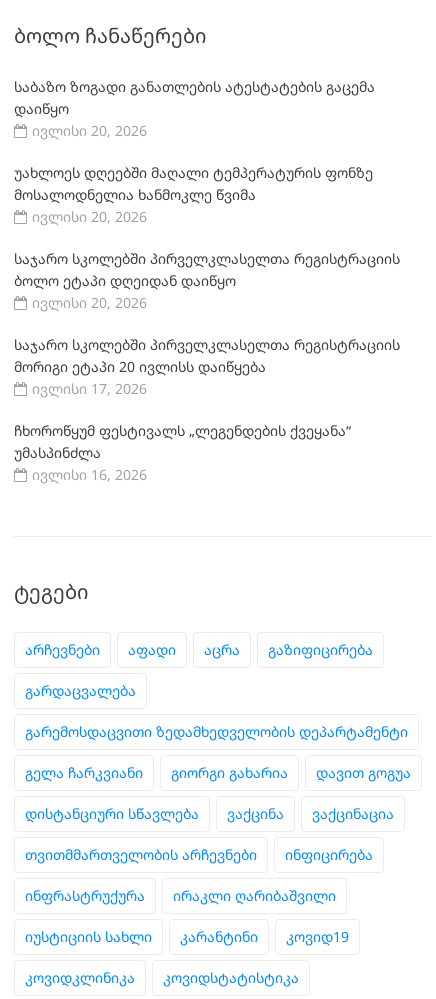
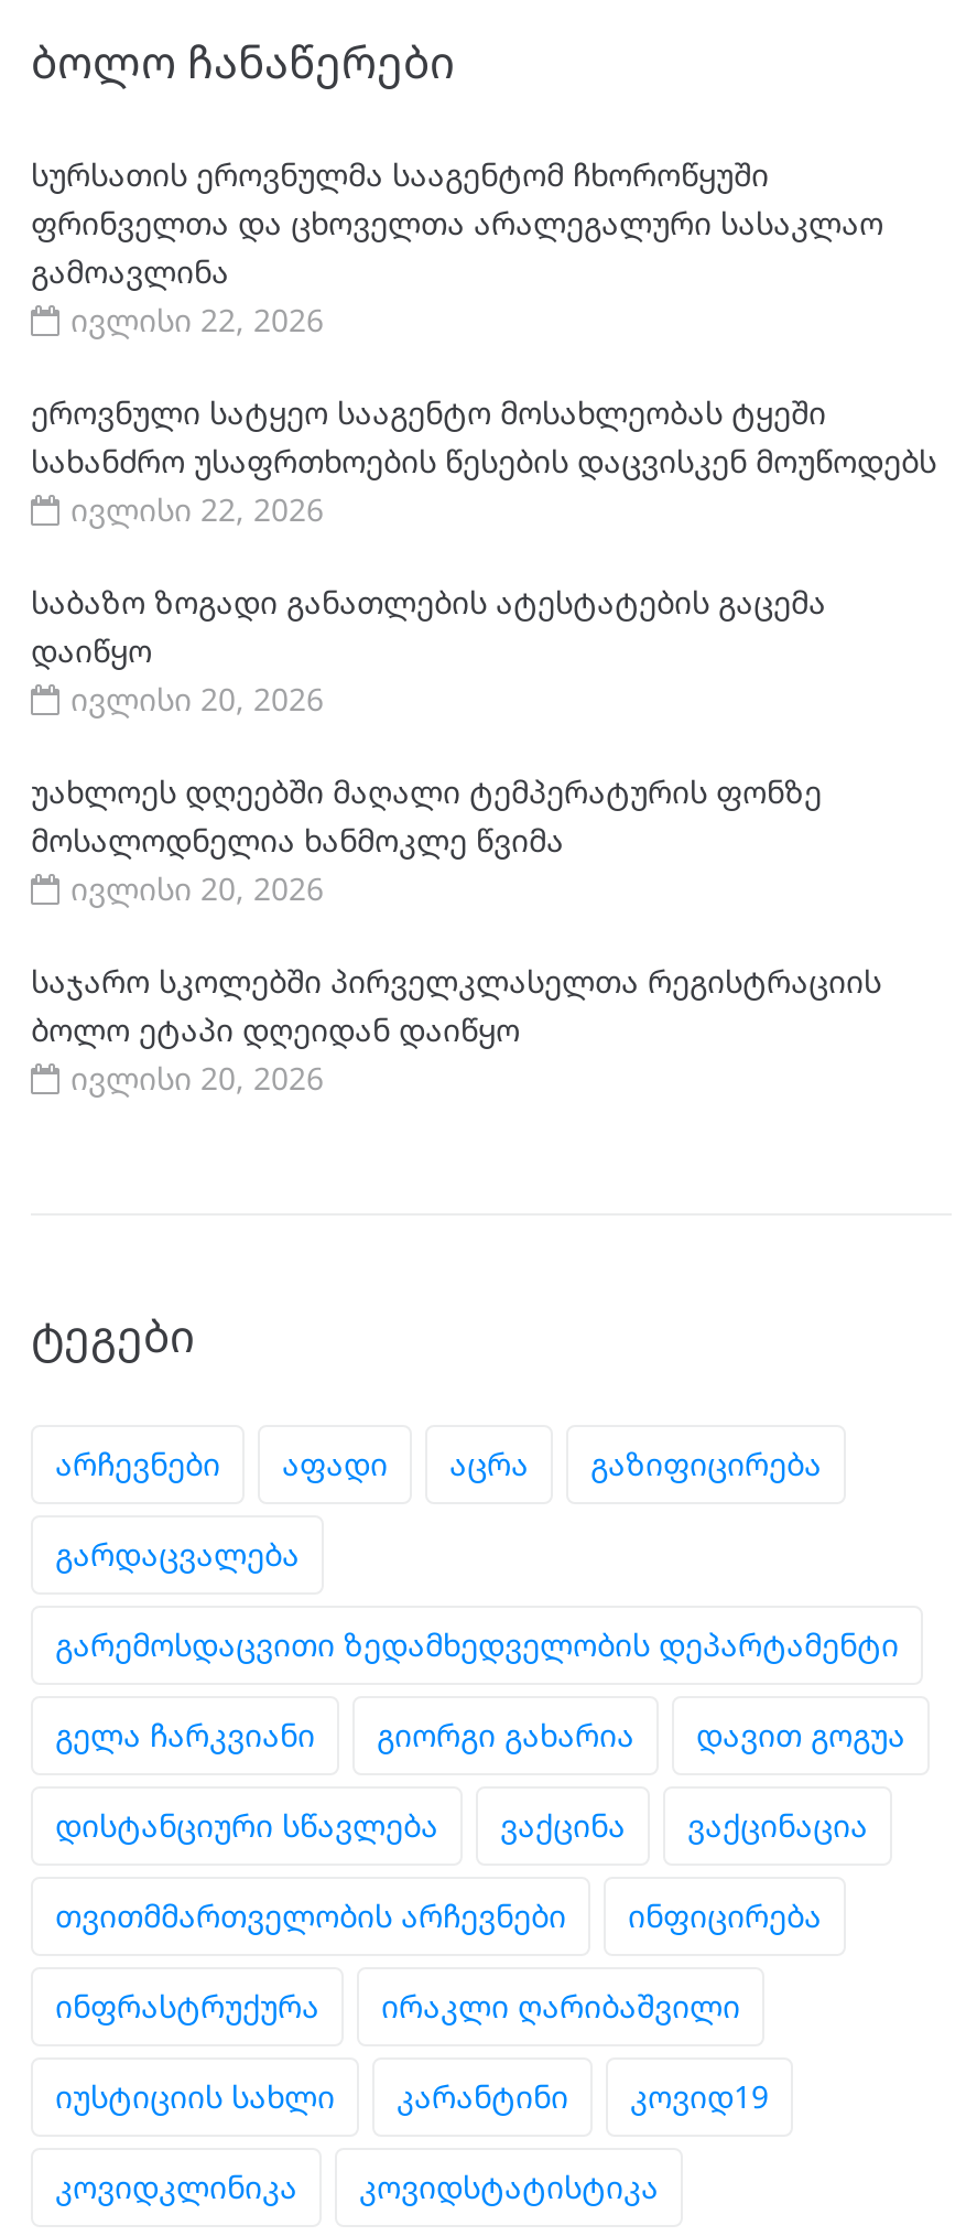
+ სურსათის ეროვნულმა სააგენტომ ჩხოროწყუში
+ ფრინველთა და ცხოველთა არალეგალური სასაკლაო
+ გამოავლინა
+ ივლისი 22, 2026
+ ეროვნული სატყეო სააგენტო მოსახლეობას ტყეში
+ სახანძრო უსაფრთხოების წესების დაცვისკენ მოუწოდებს
+ ივლისი 22, 2026

moved down: საბაზო ზოგადი განათლების ატესტატების გაცემა | დაიწყო | ივლისი 20, 2026 | ... | ბოლო ეტაპი დღეიდან დაიწყო | ივლისი 20, 2026

- საჯარო სკოლებში პირველკლასელთა რეგისტრაციის
- მორიგი ეტაპი 20 ივლისს დაიწყება
- ივლისი 17, 2026
- ჩხოროწყუმ ფესტივალს „ლეგენდების ქვეყანა“
- უმასპინძლა
- ივლისი 16, 2026
